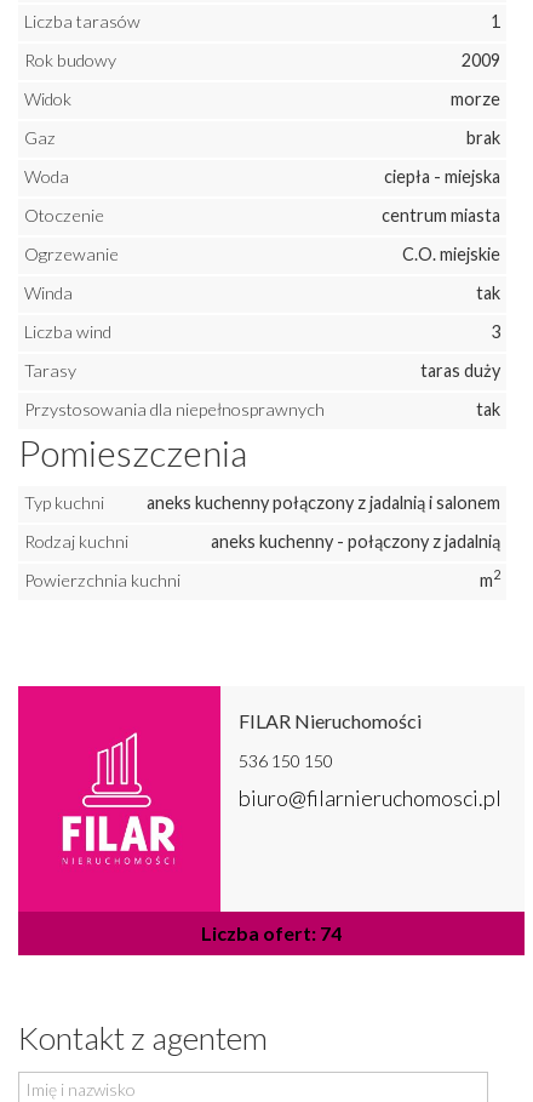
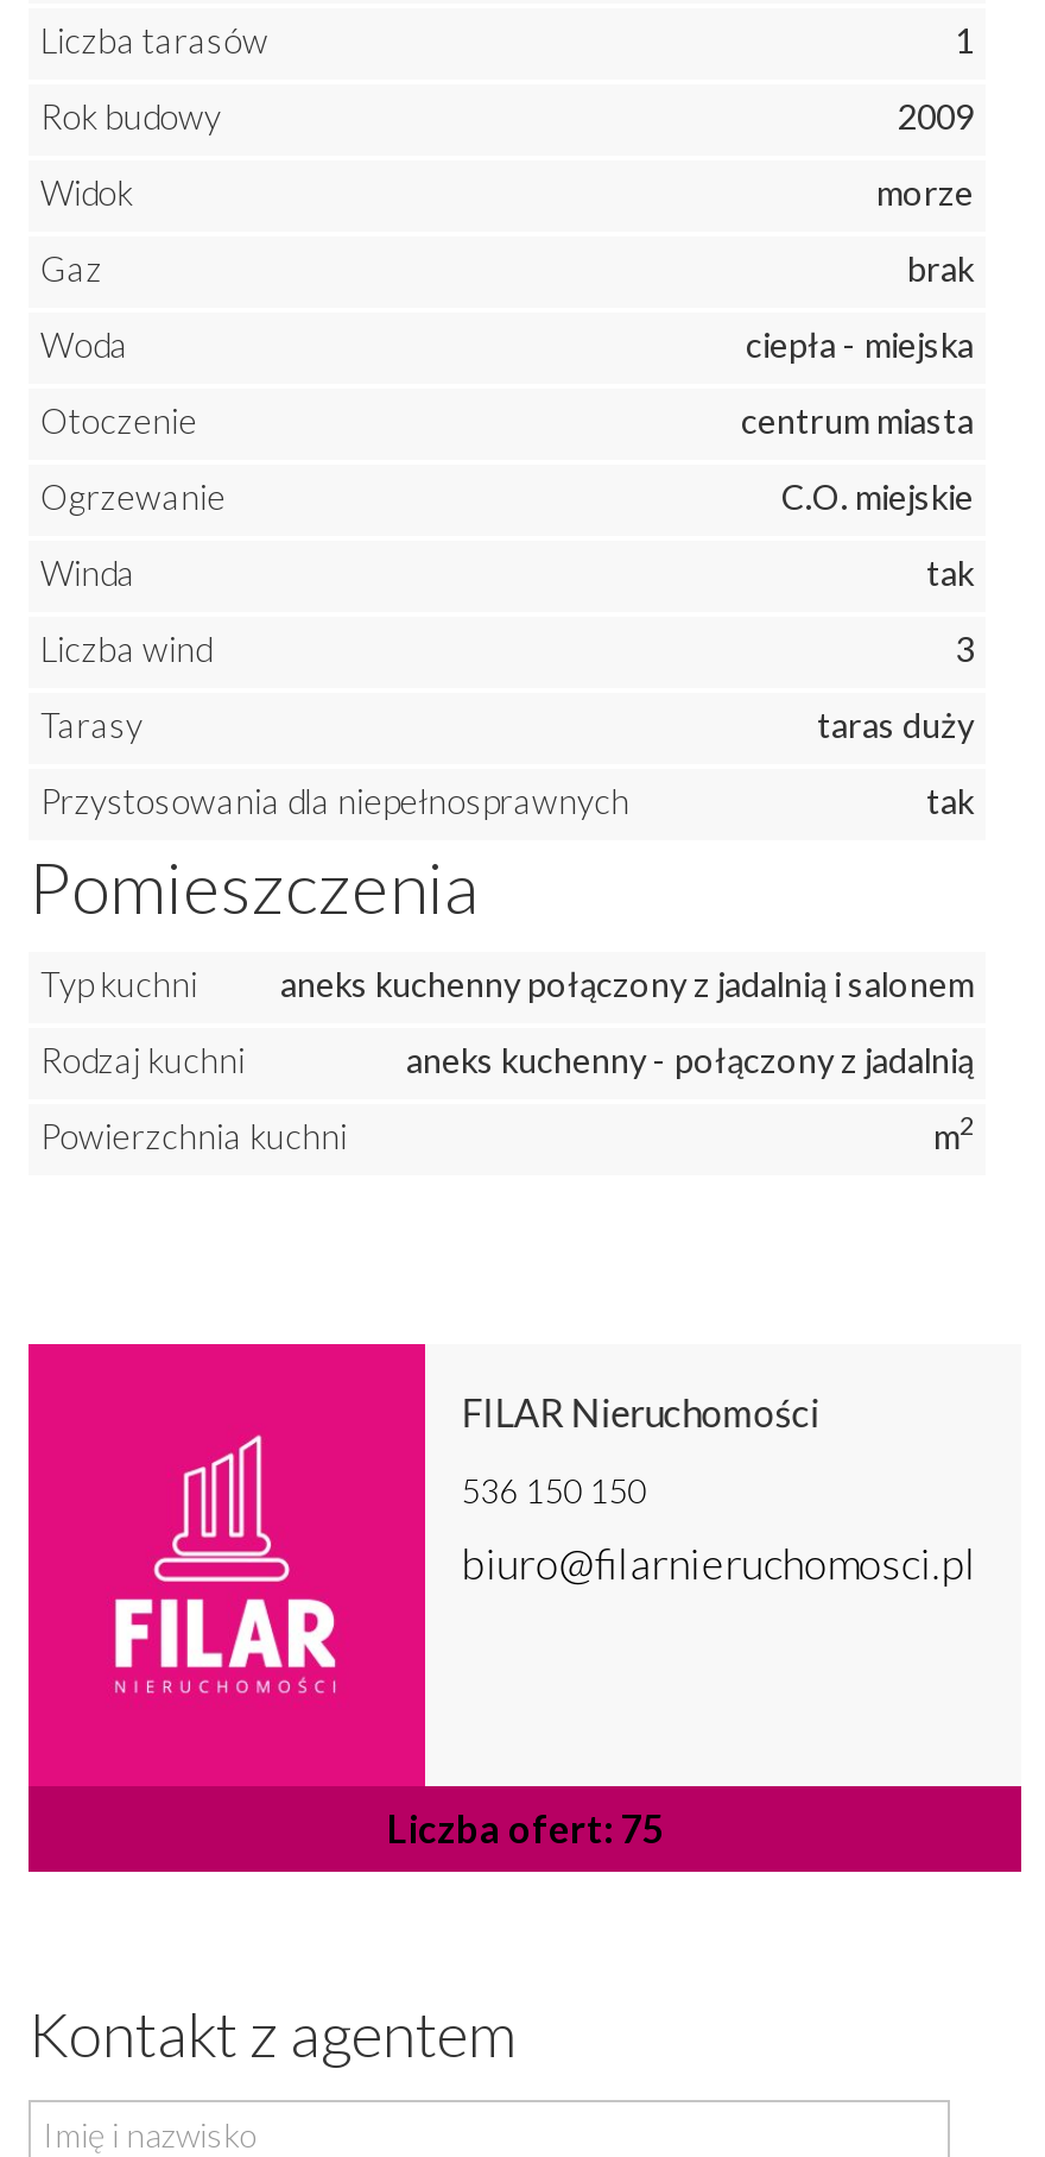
- Liczba ofert: 74
+ Liczba ofert: 75
